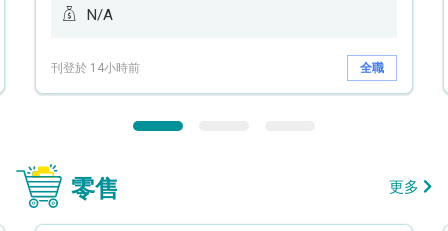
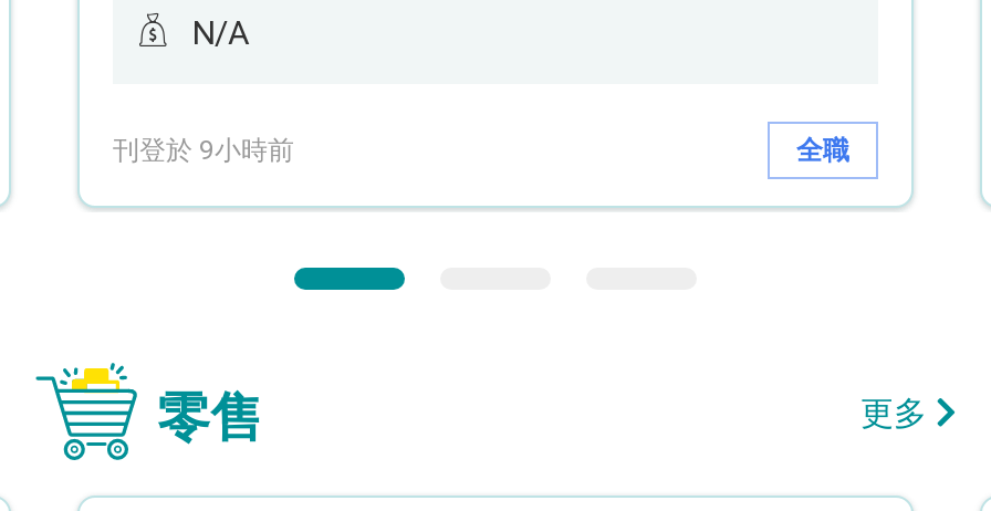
- 刊登於 14小時前
+ 刊登於 9小時前
